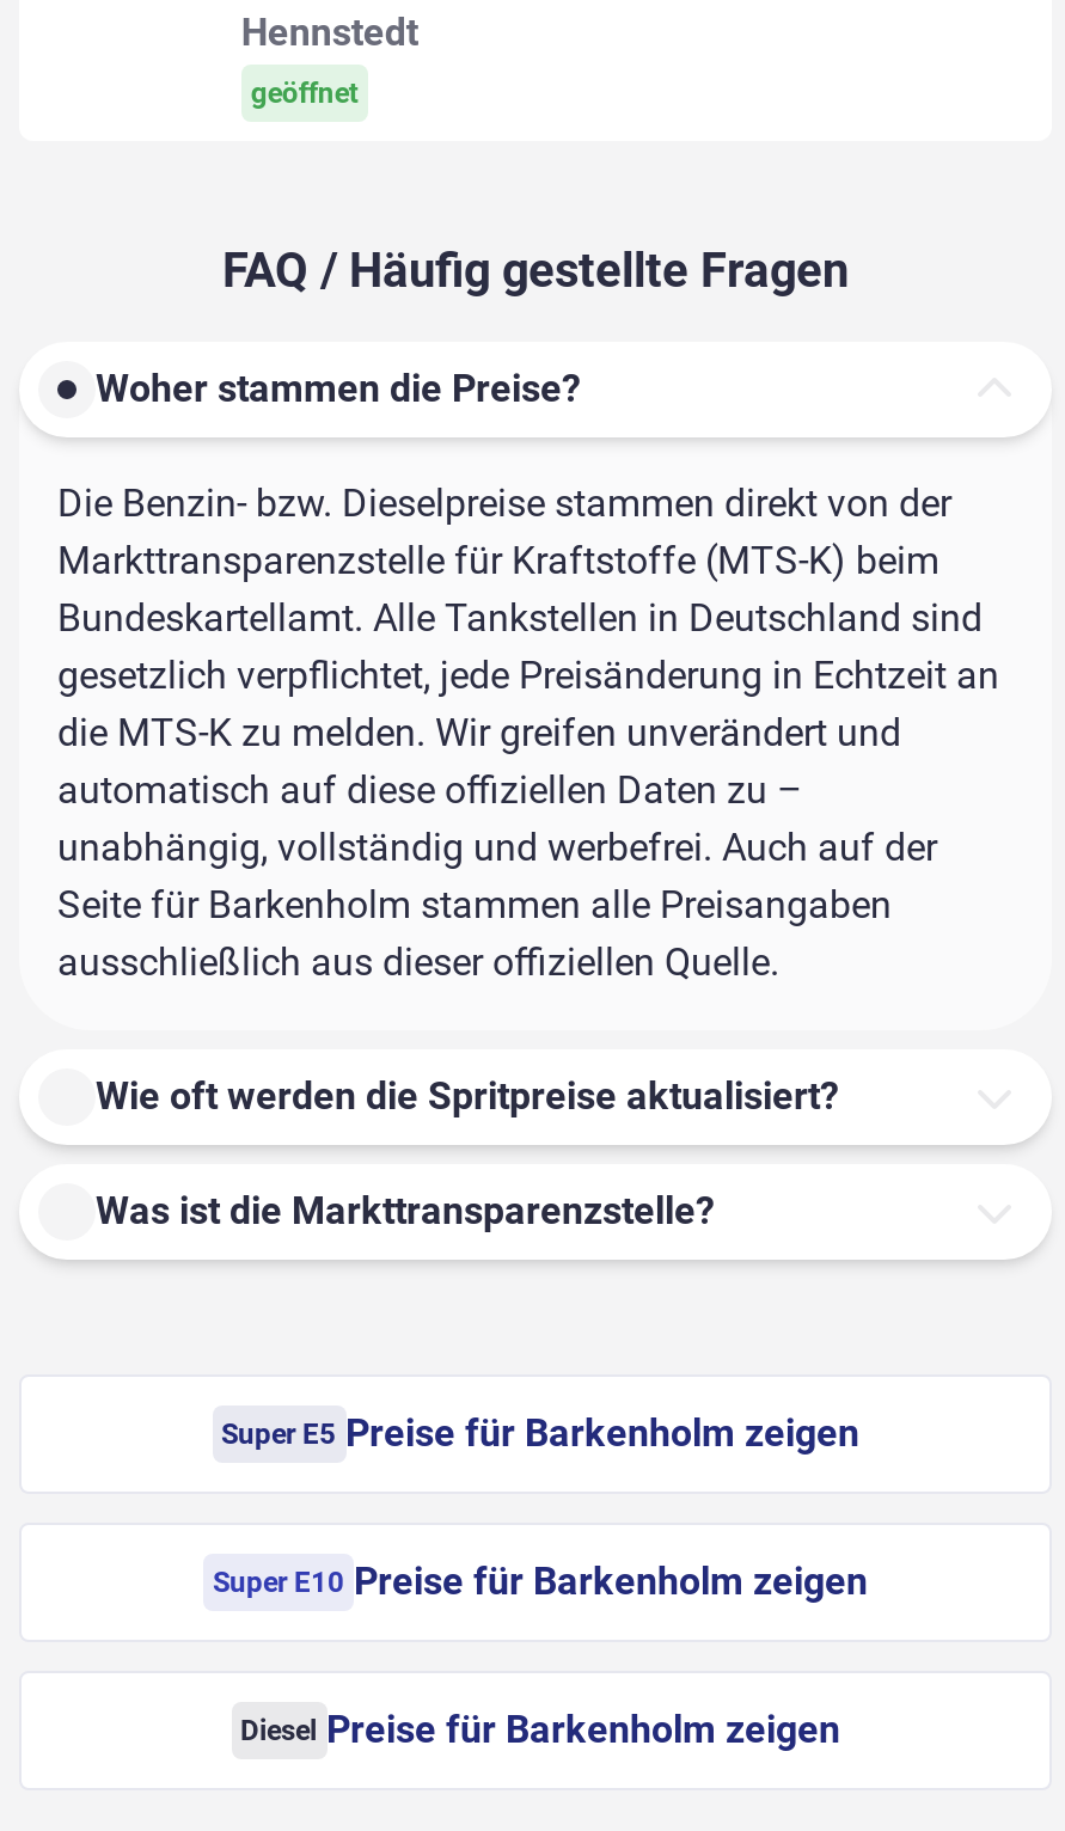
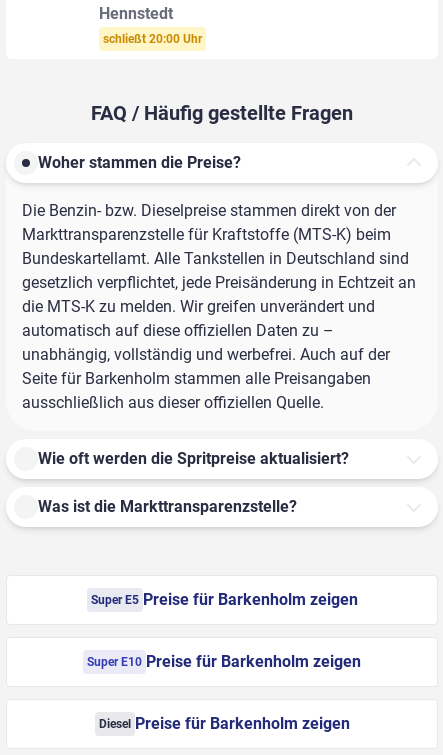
- geöffnet
+ schließt 20:00 Uhr
